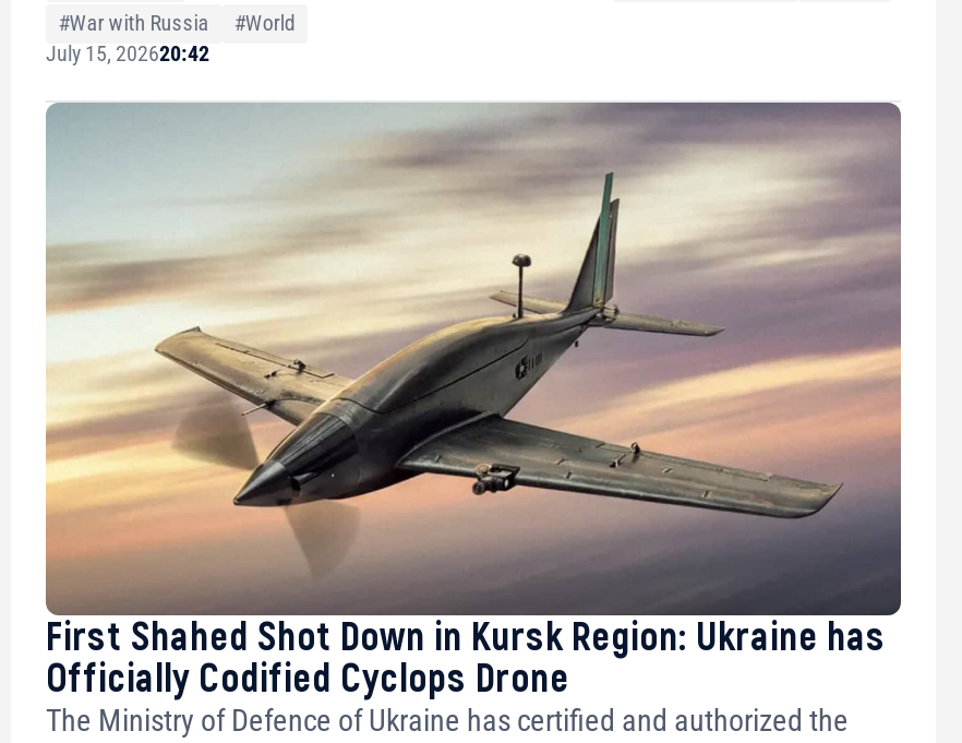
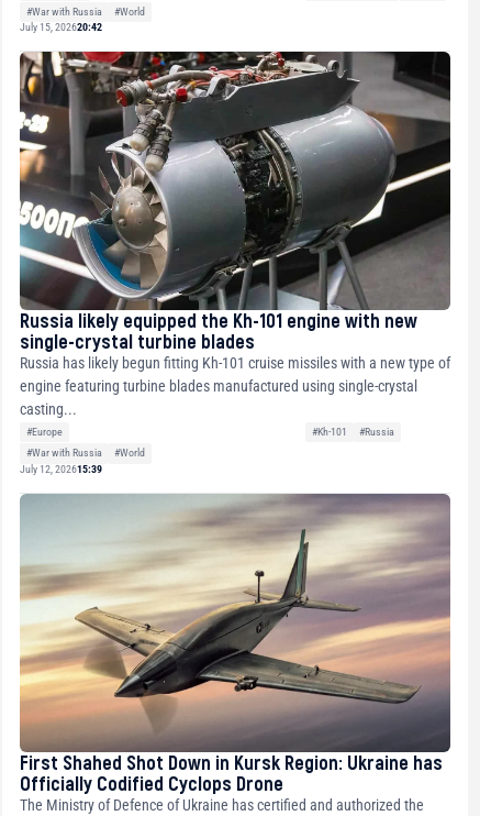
+ [image]
+ Russia likely equipped the Kh-101 engine with new
+ single-crystal turbine blades
+ Russia has likely begun fitting Kh-101 cruise missiles with a new type of
+ engine featuring turbine blades manufactured using single-crystal
+ casting...
+ #Europe
+ #Kh-101
+ #Russia
+ #War with Russia
+ #World
+ July 12, 2026 15:39
